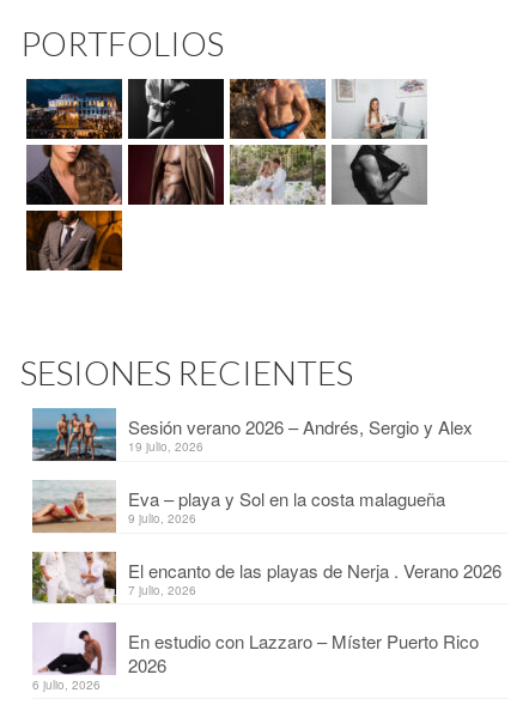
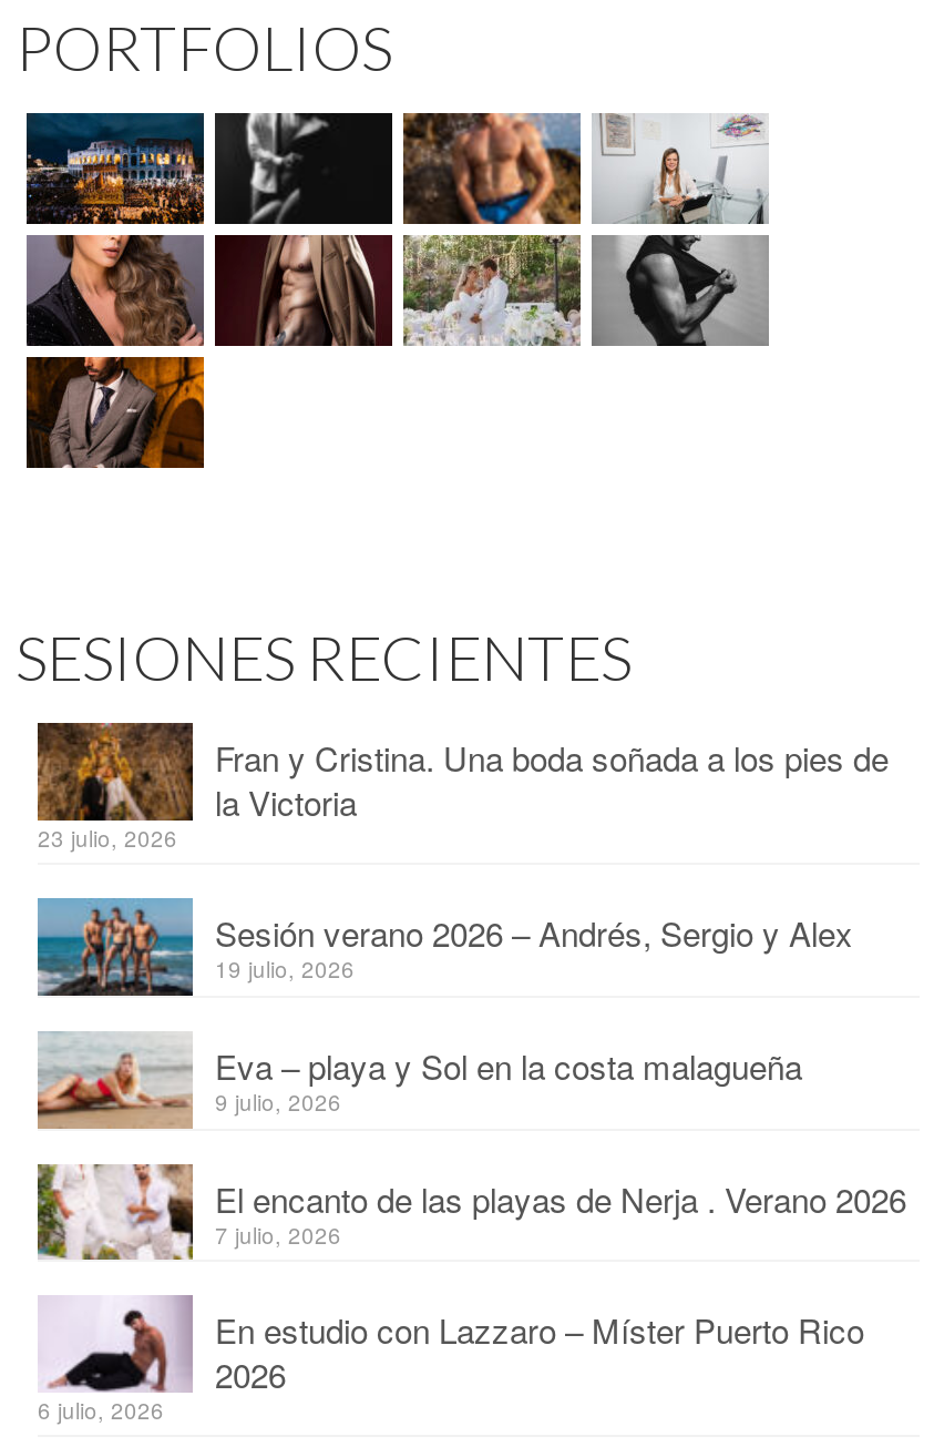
+ [image]
+ Fran y Cristina. Una boda soñada a los pies de
+ la Victoria
+ 23 julio, 2026
